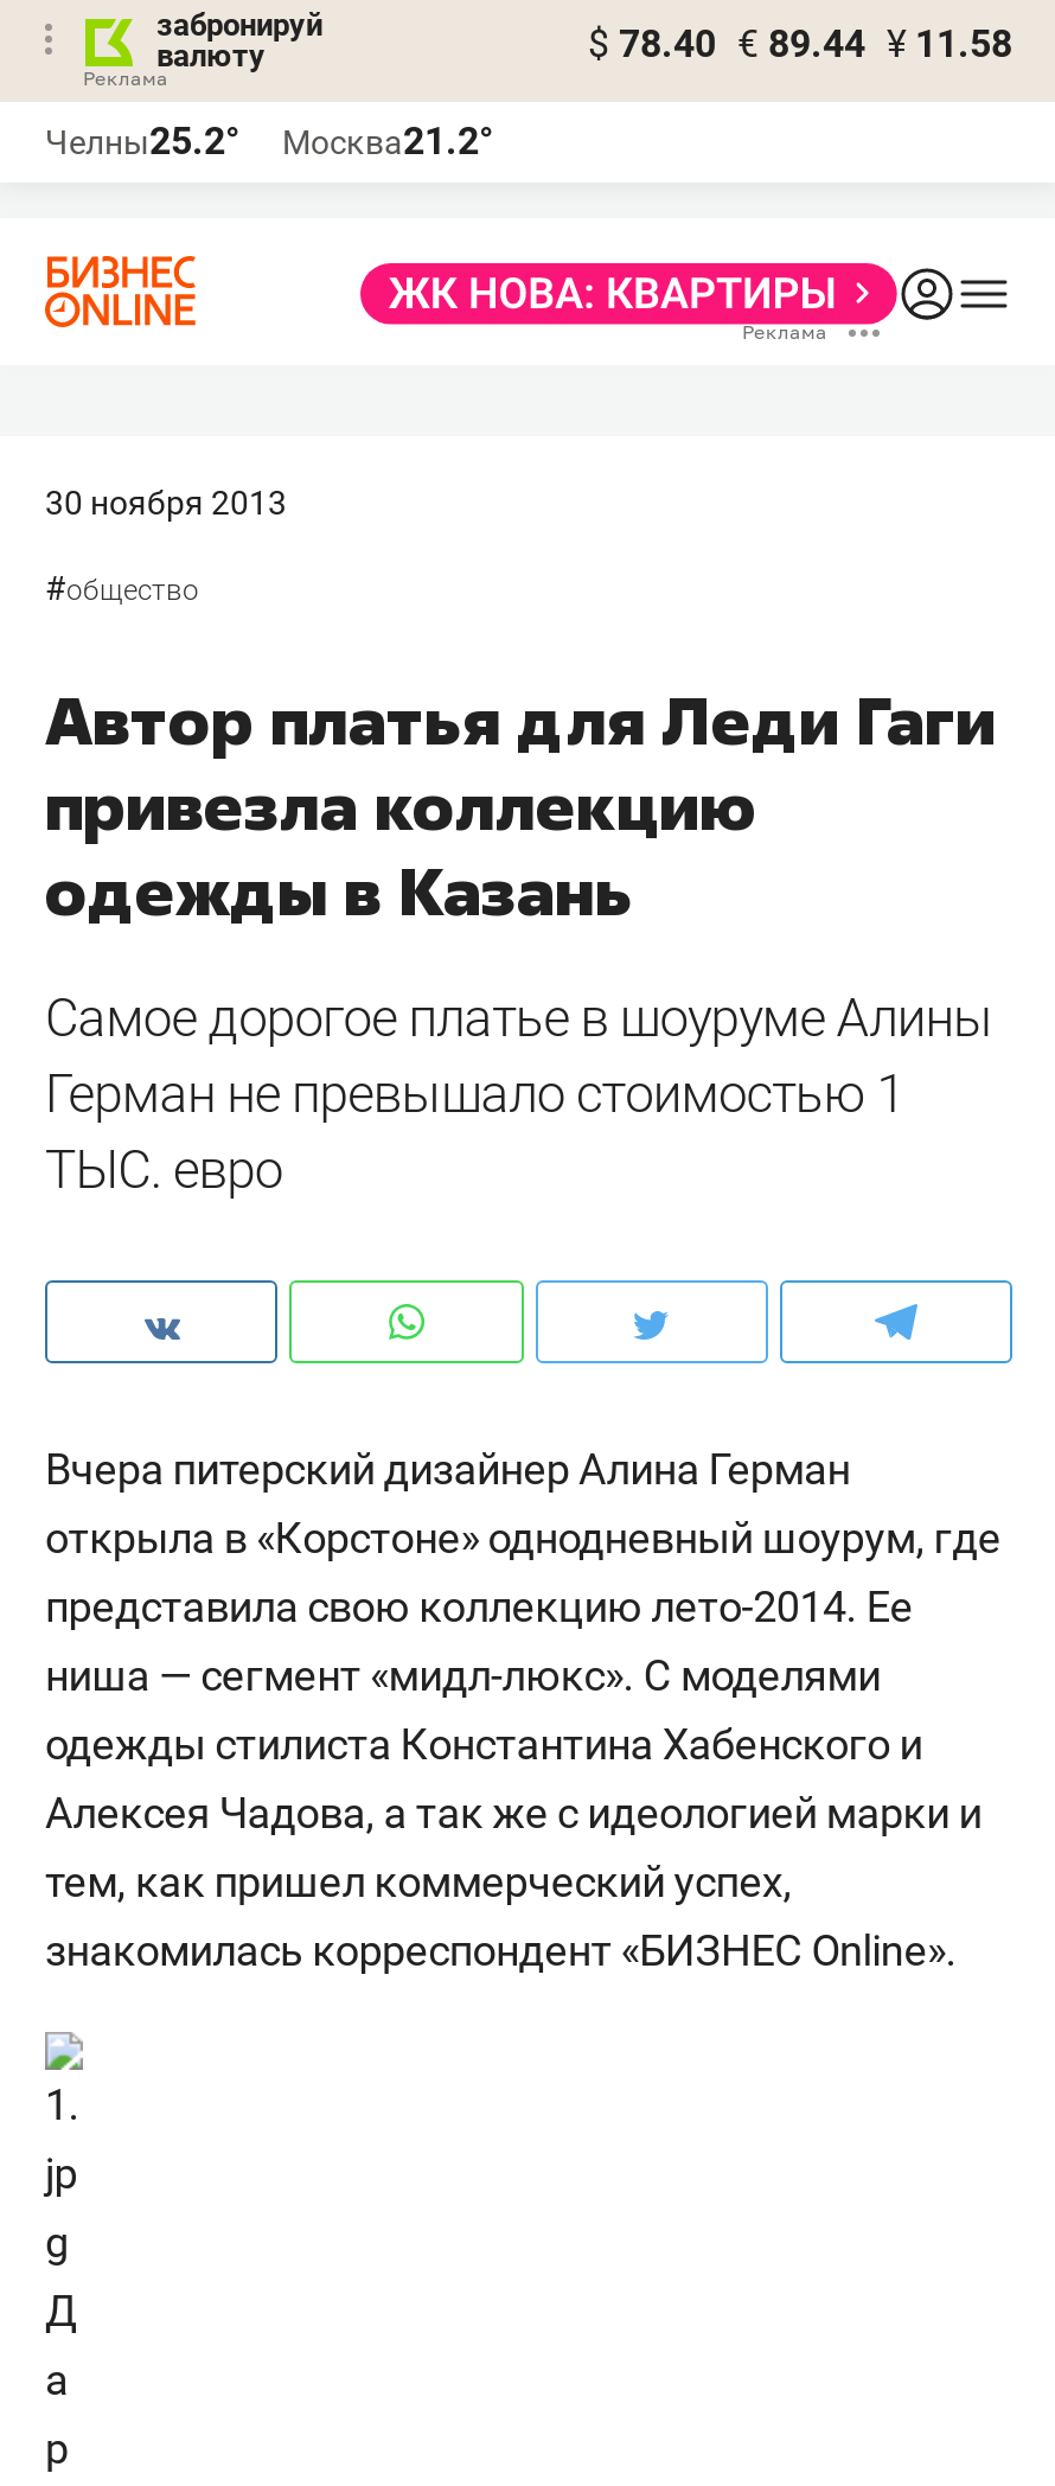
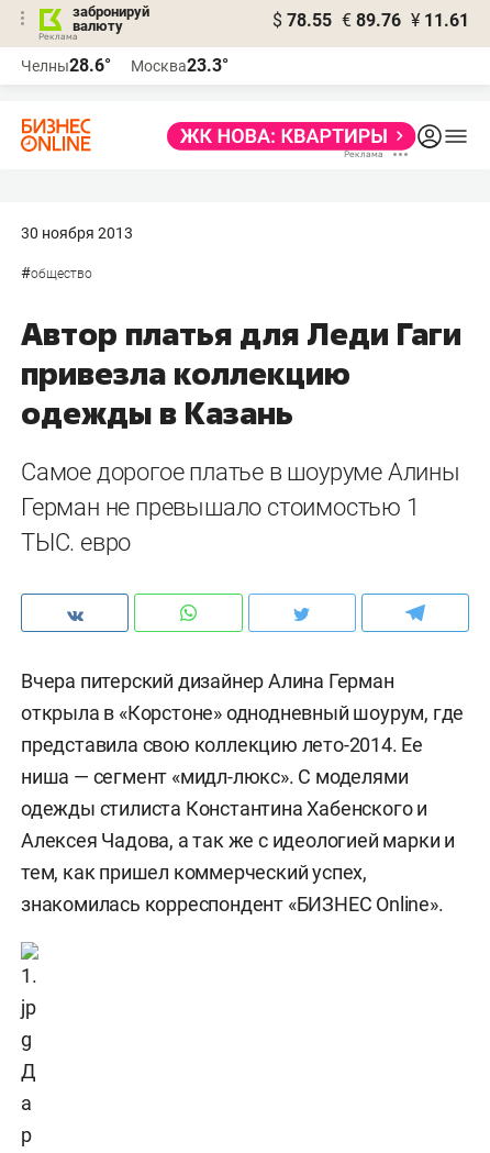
- $ 78.40 € 89.44 ¥ 11.58
+ $ 78.55 € 89.76 ¥ 11.61

- Челны25.2°
+ Челны28.6°

- Москва21.2°
+ Москва23.3°
